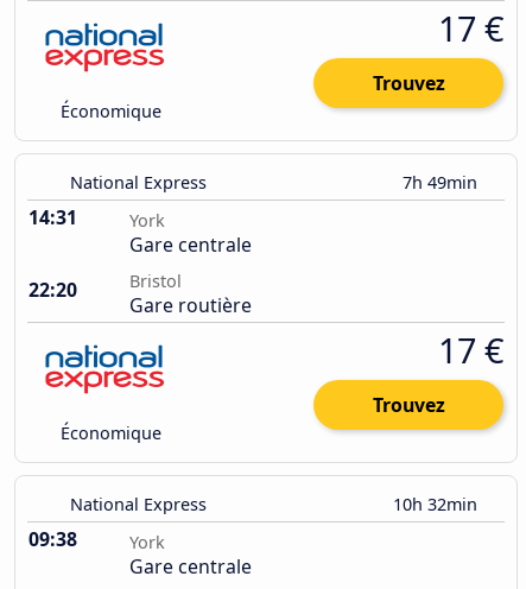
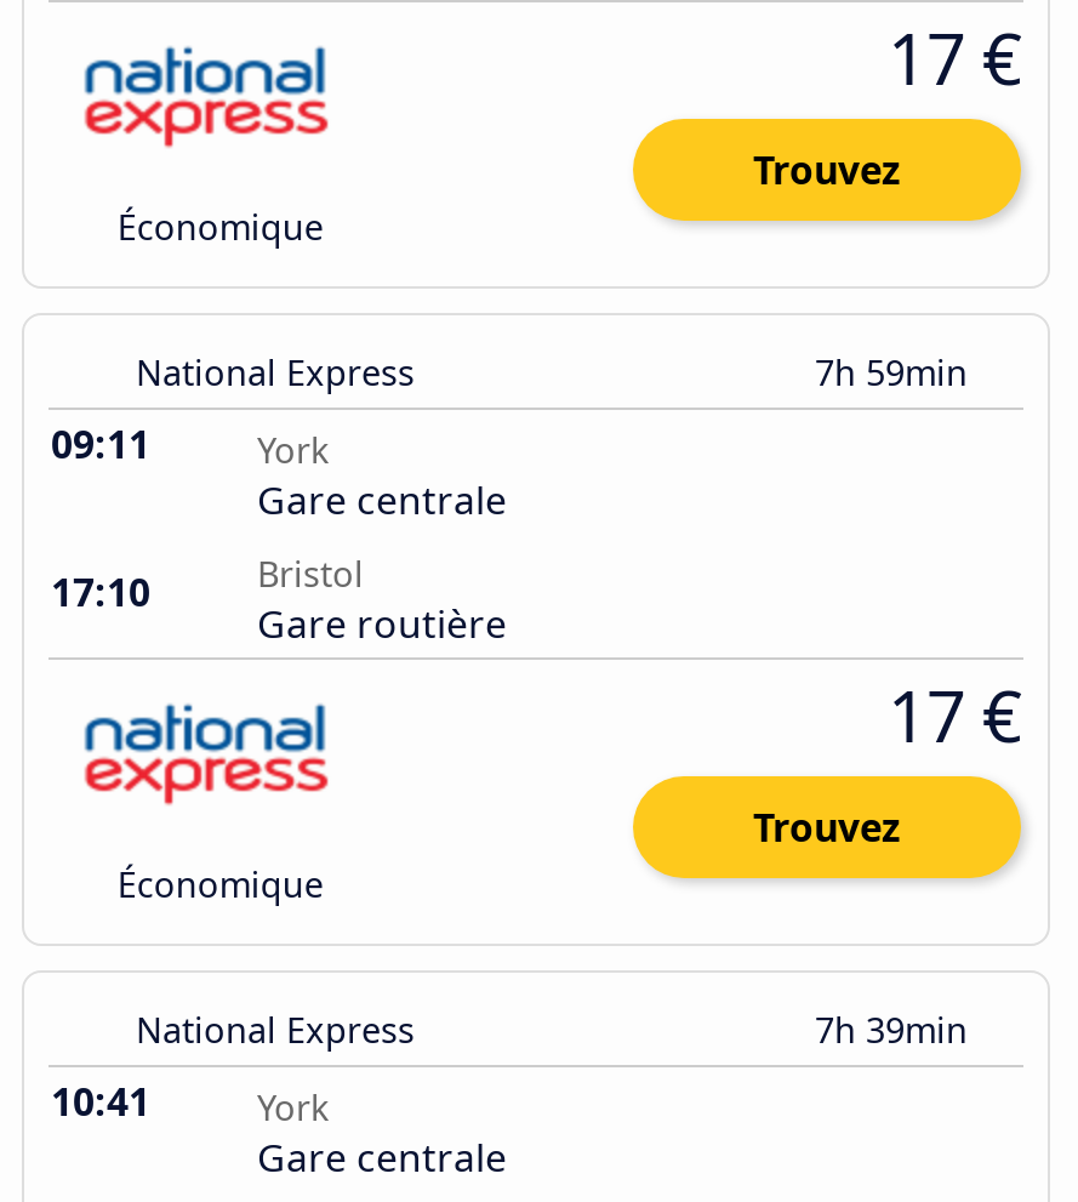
- 7h 49min
+ 7h 59min

- 14:31
+ 09:11

- 22:20
+ 17:10

- 10h 32min
- 09:38
+ 7h 39min
+ 10:41
